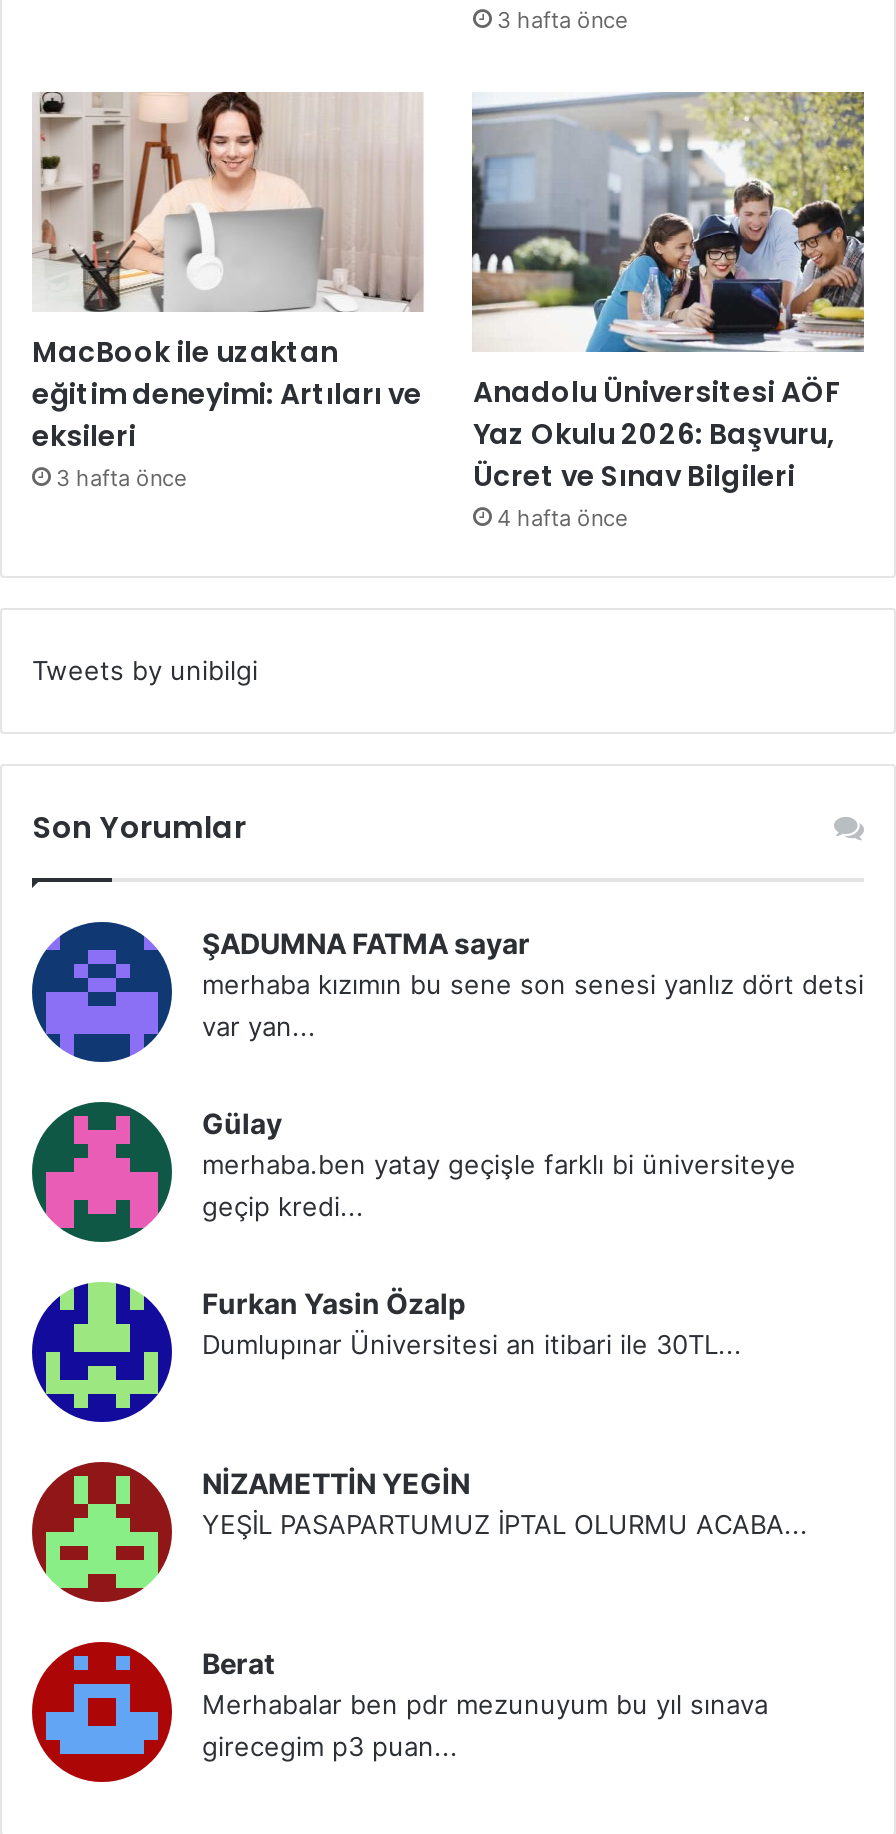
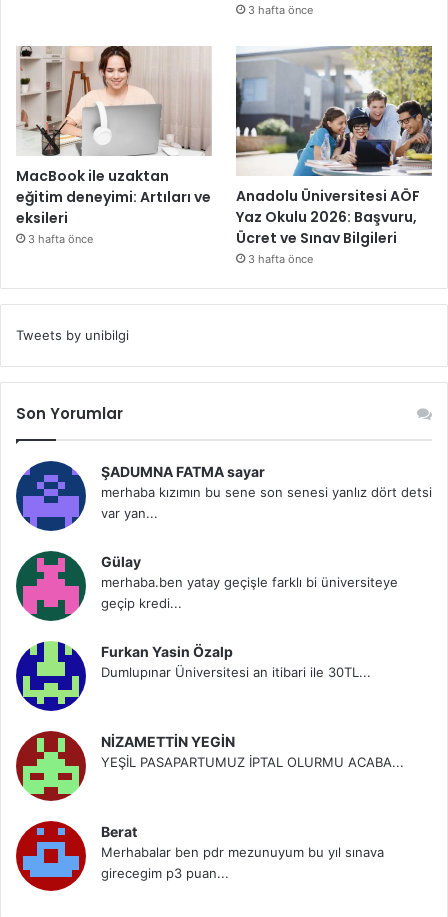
- 4 hafta önce
+ 3 hafta önce
